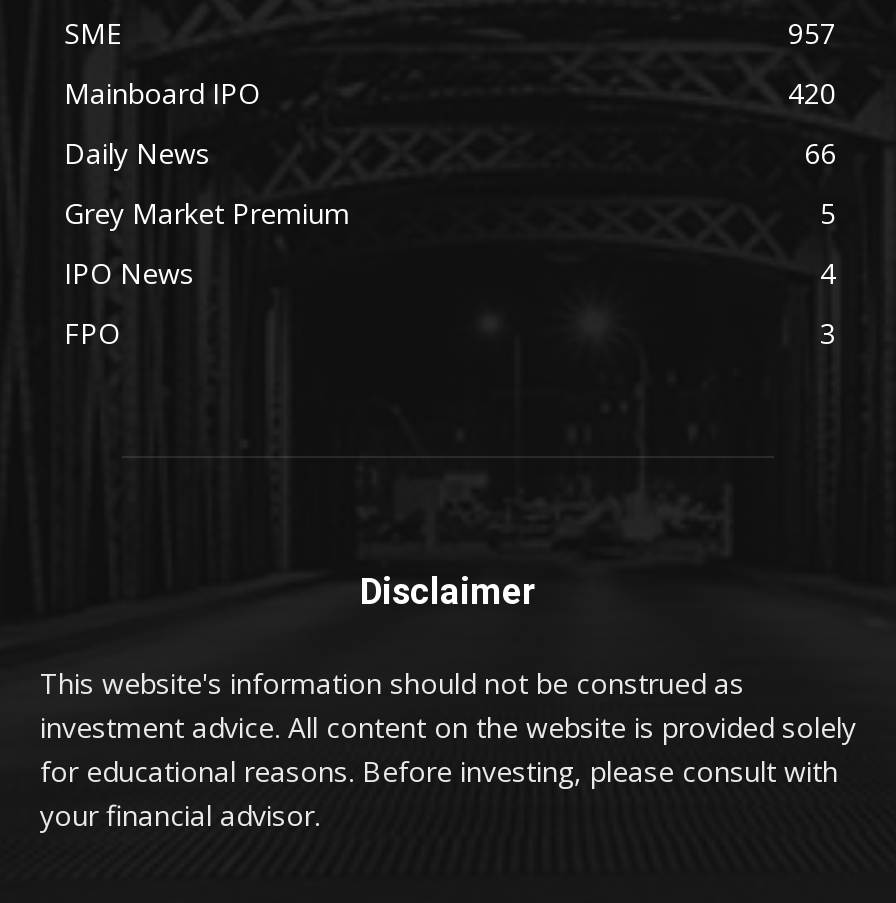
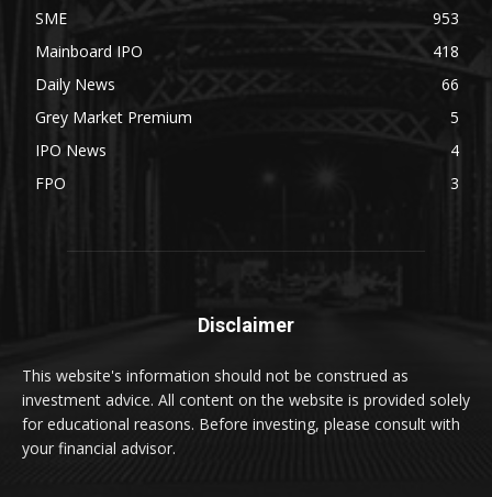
- 957
+ 953

- 420
+ 418
